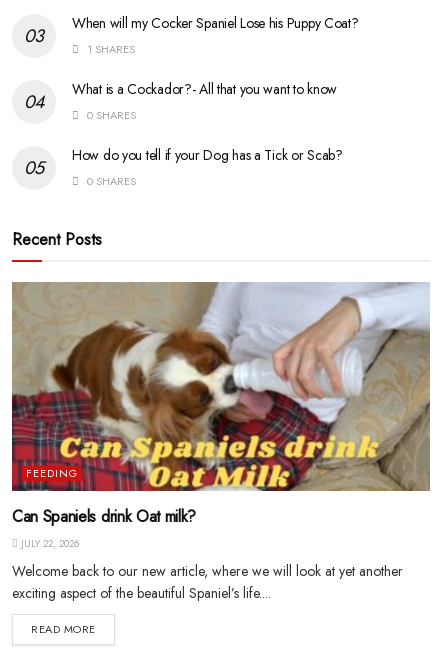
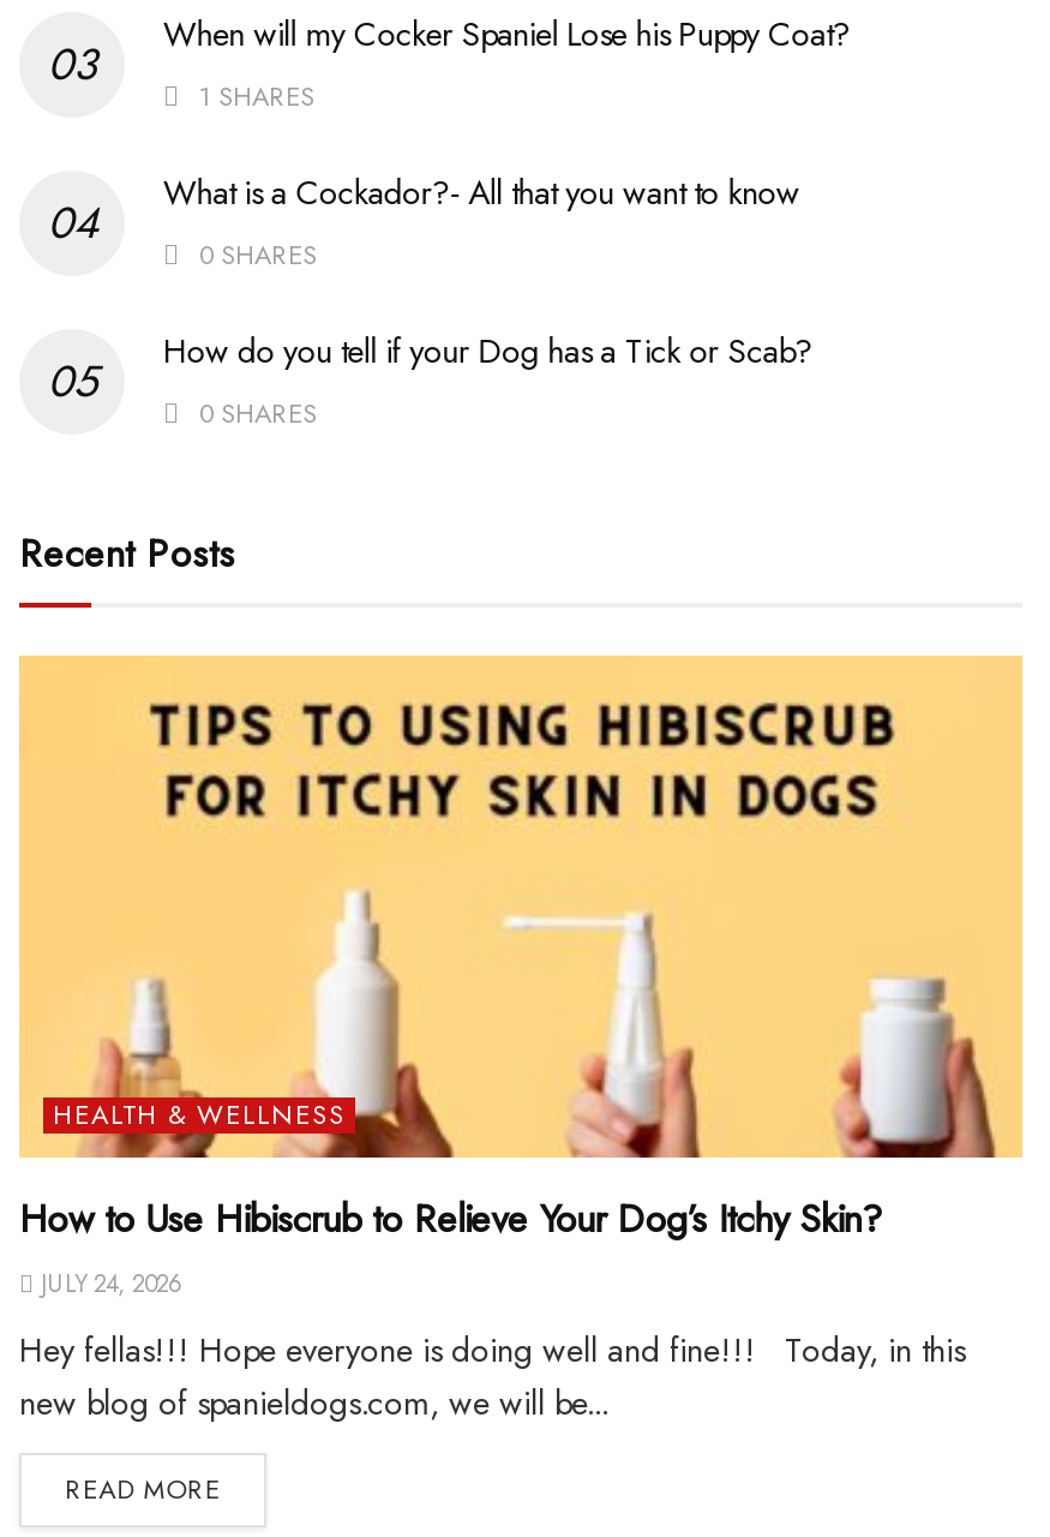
- [image]
- FEEDING
+ [image]
+ HEALTH & WELLNESS

- Can Spaniels drink Oat milk?
- JULY 22, 2026
+ How to Use Hibiscrub to Relieve Your Dog’s Itchy Skin?
+ JULY 24, 2026

- Welcome back to our new article, where we will look at yet another
- exciting aspect of the beautiful Spaniel’s life....
+ Hey fellas!!! Hope everyone is doing well and fine!!! Today, in this
+ new blog of spanieldogs.com, we will be...
